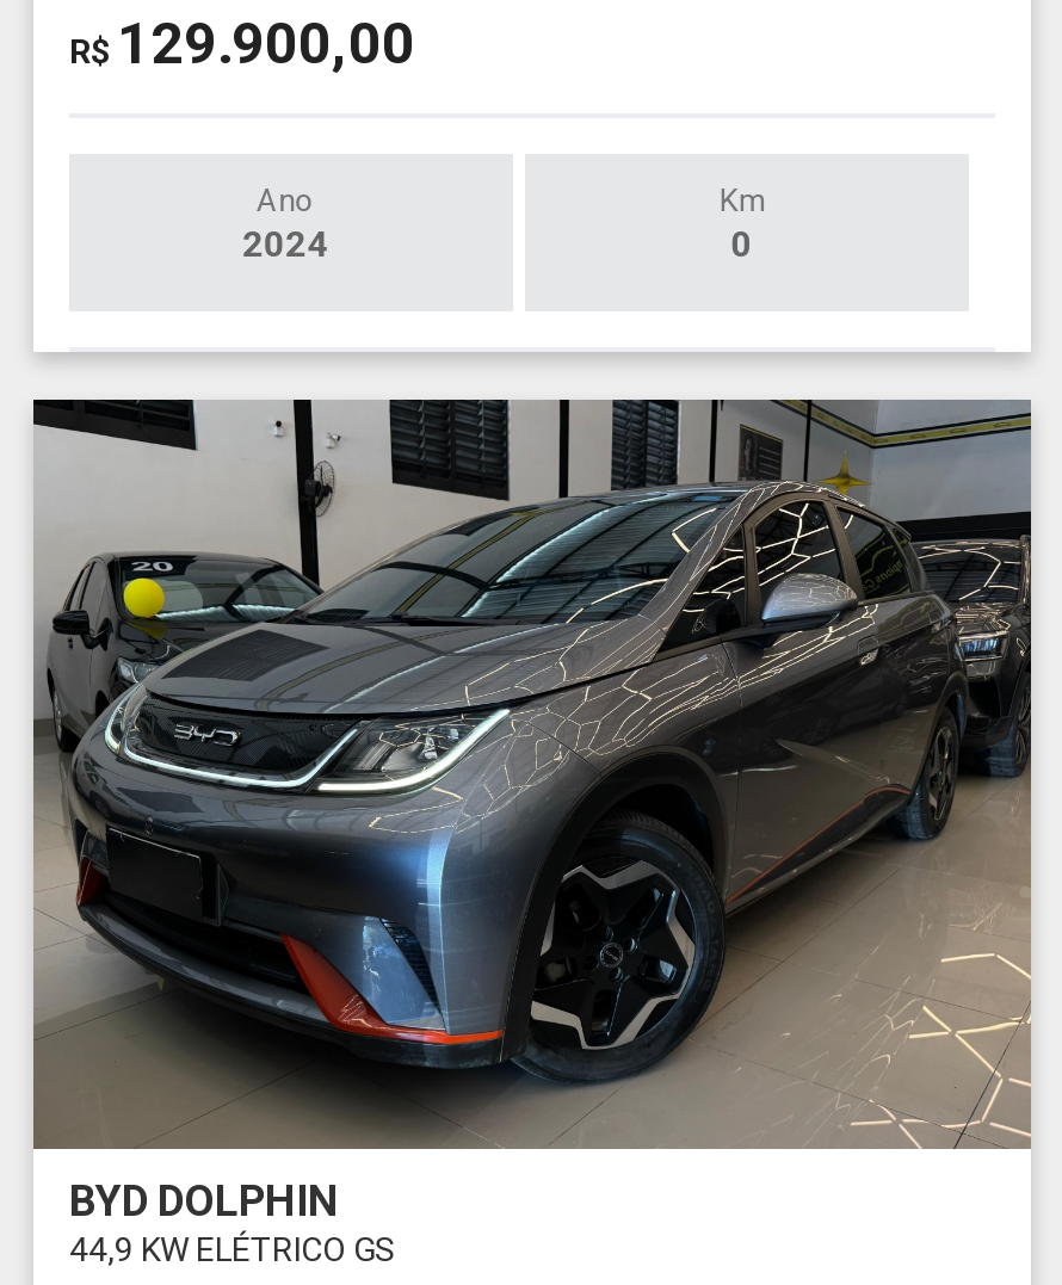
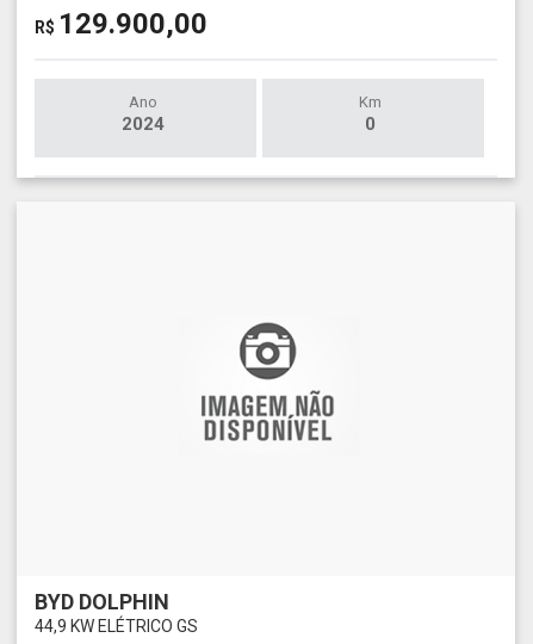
- [image]
